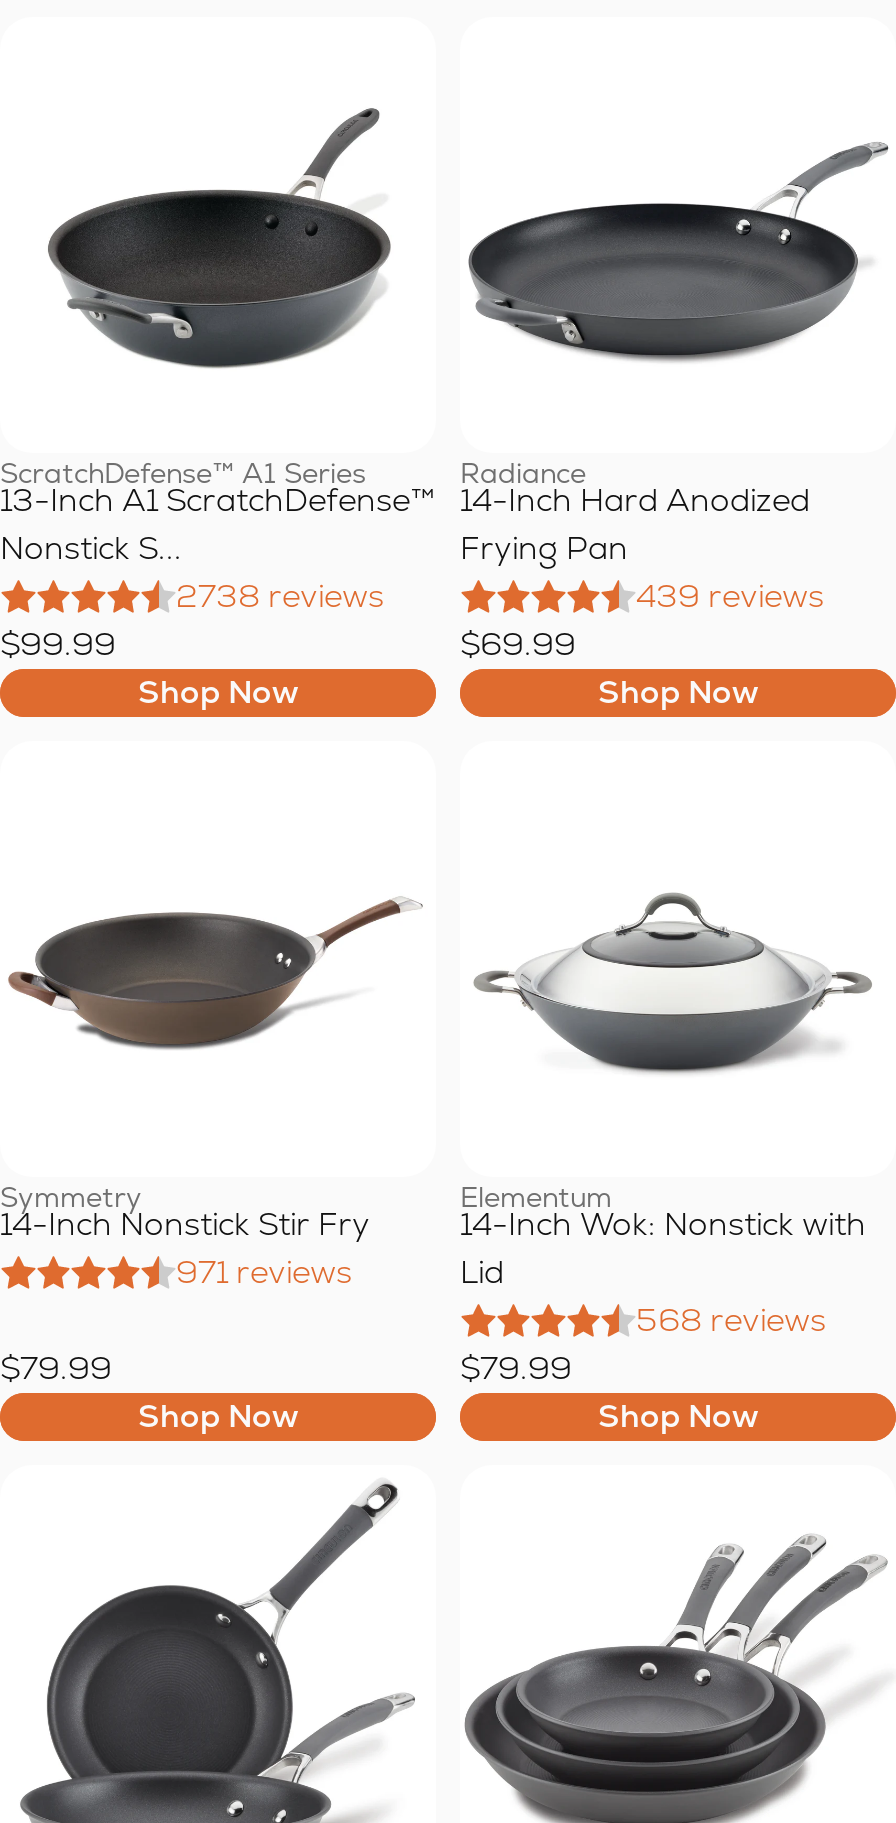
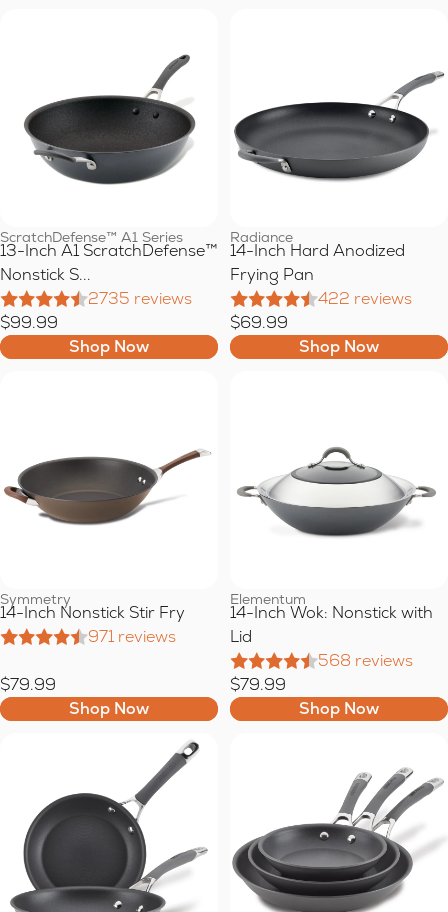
- 2738 reviews
+ 2735 reviews

- 439 reviews
+ 422 reviews
